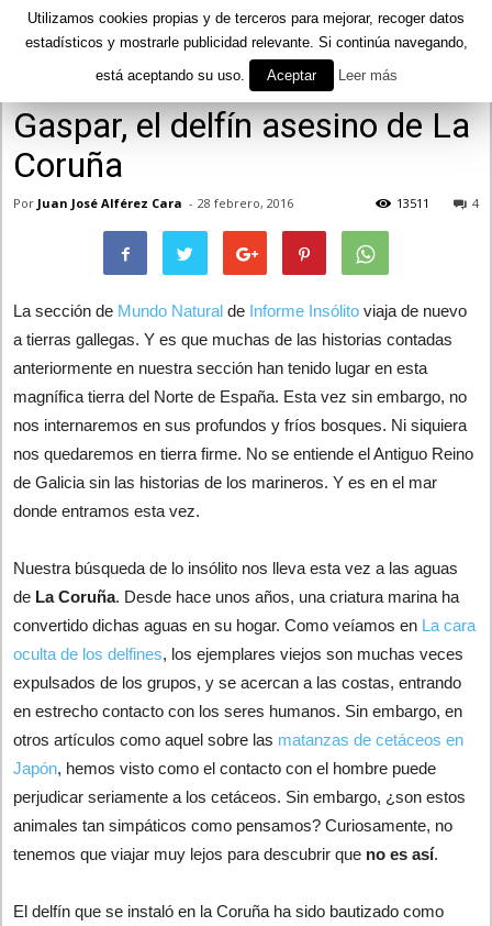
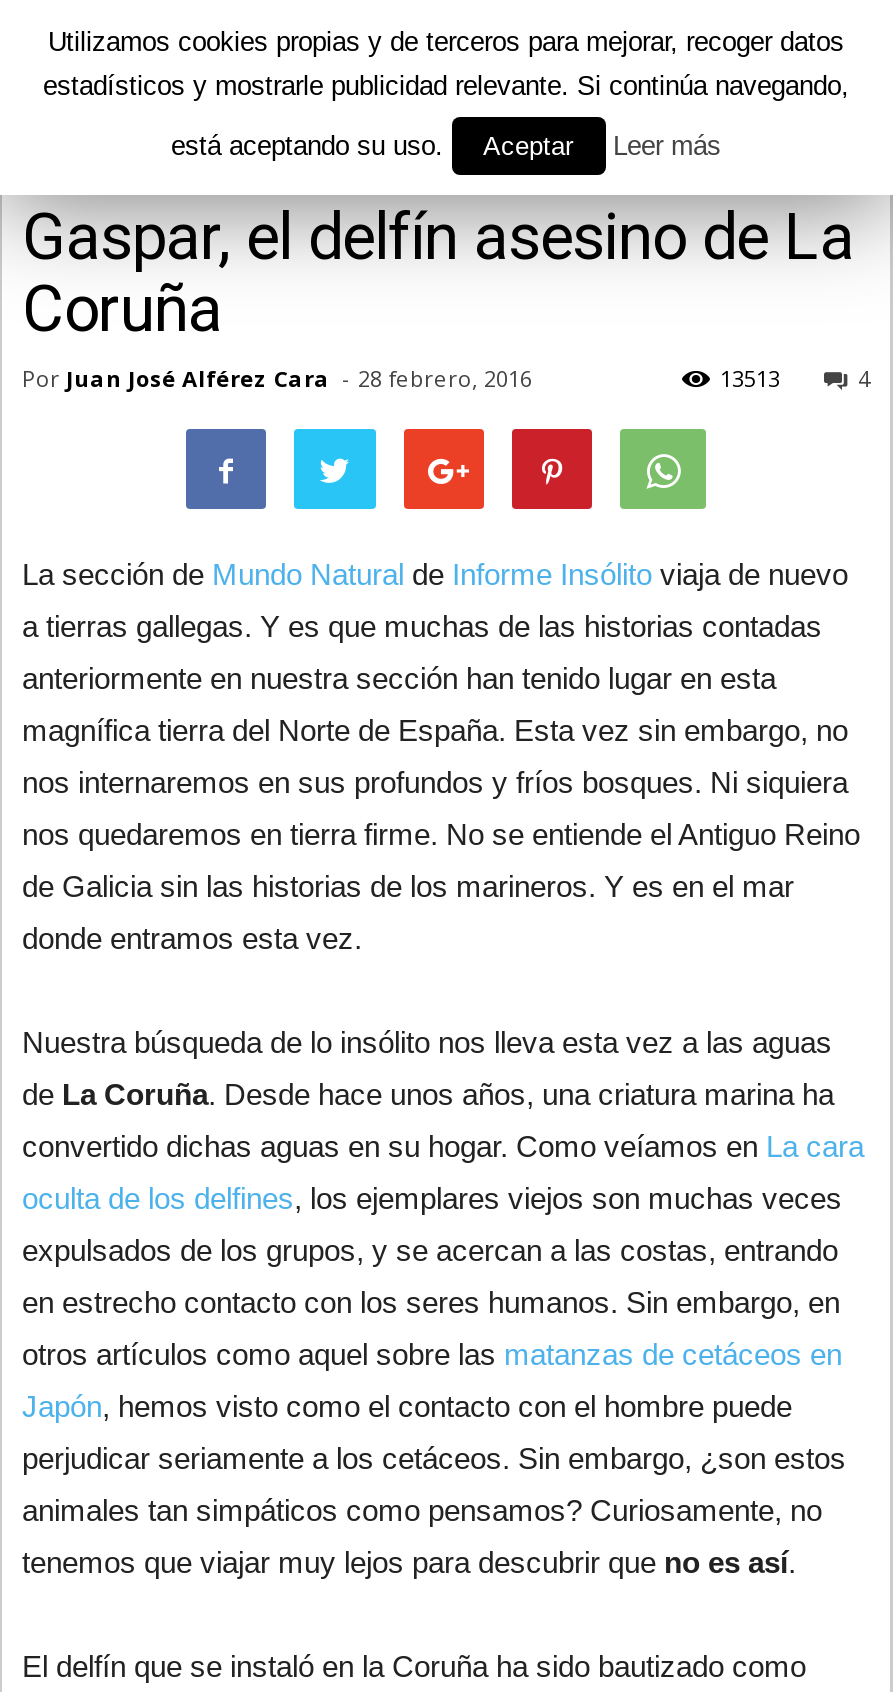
- 13511
+ 13513
